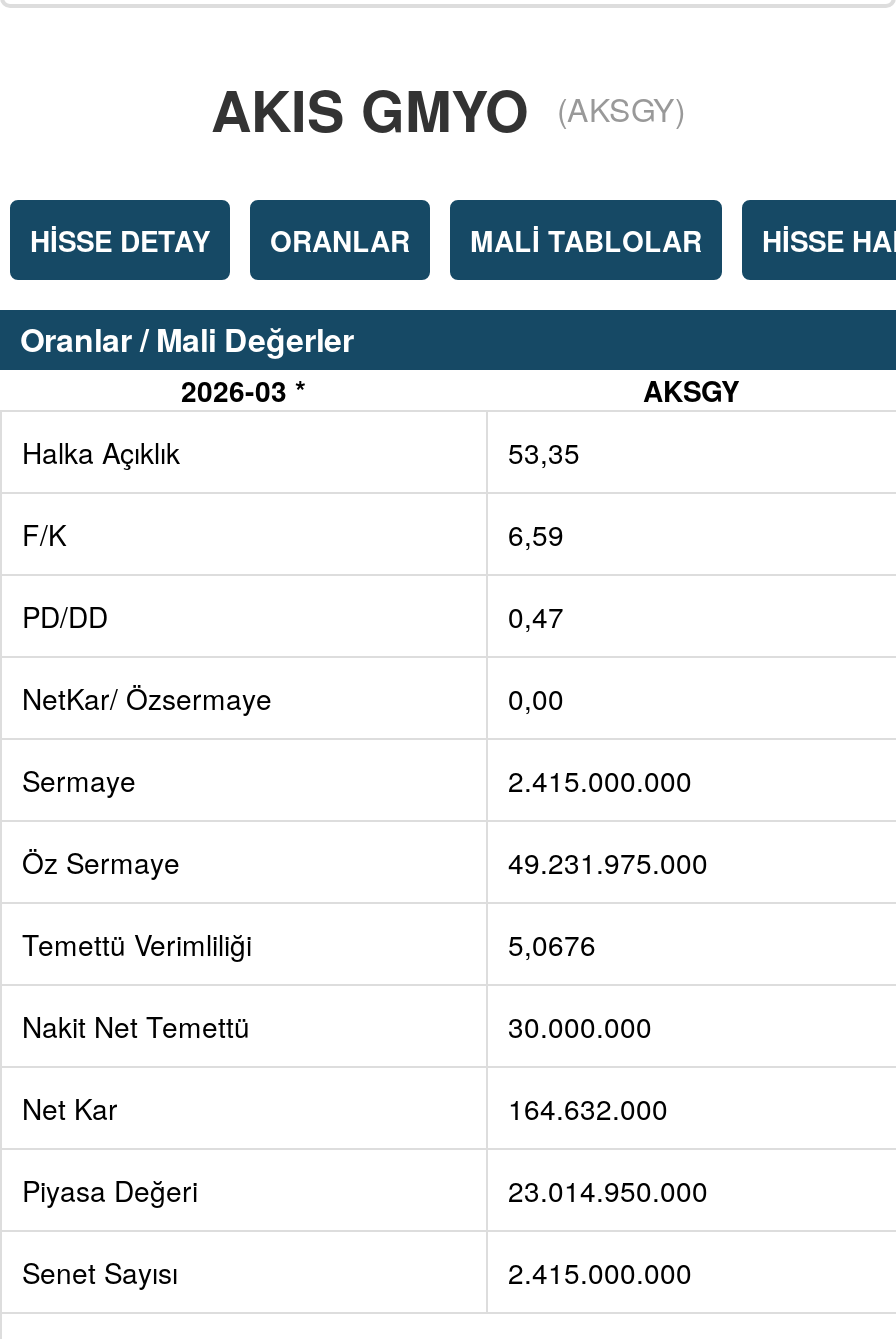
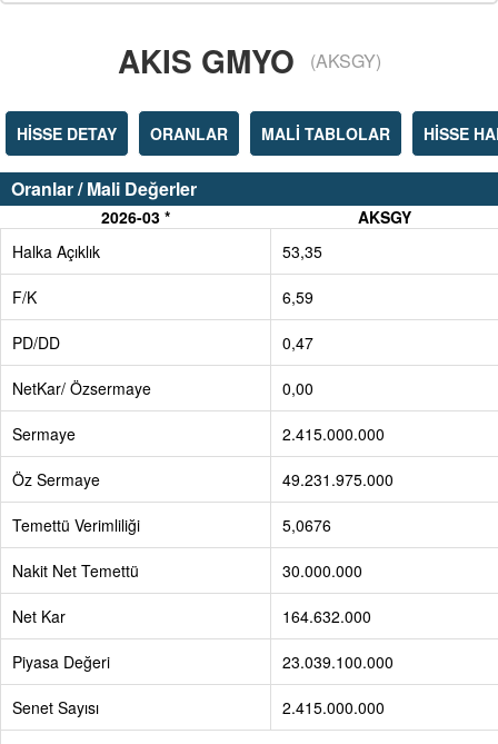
- 23.014.950.000
+ 23.039.100.000
